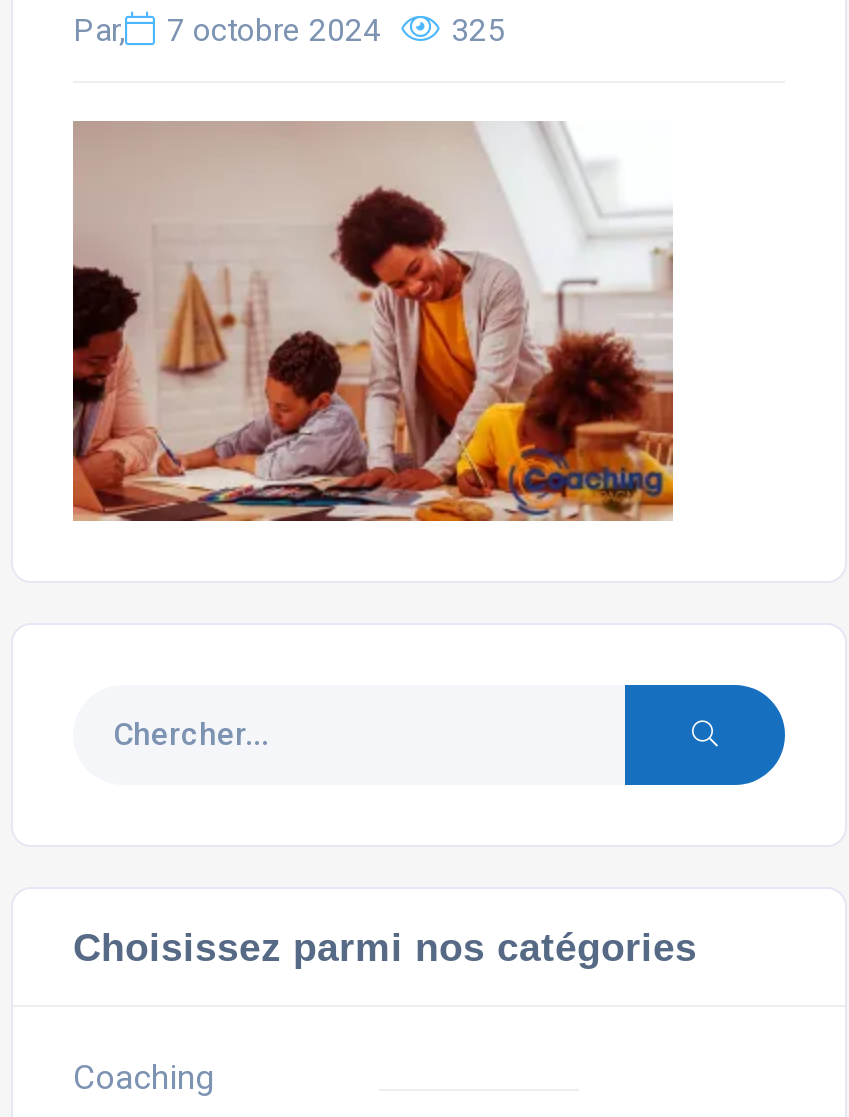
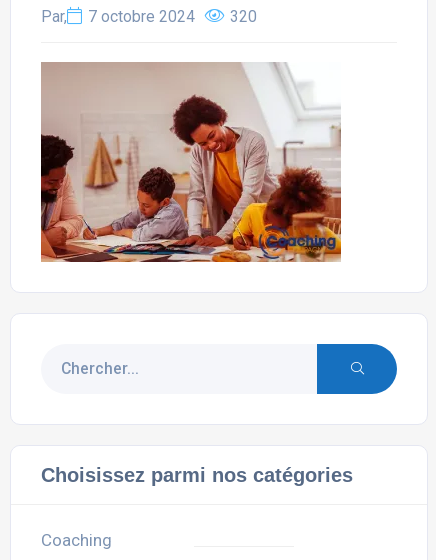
- Par, 7 octobre 2024 325
+ Par, 7 octobre 2024 320
